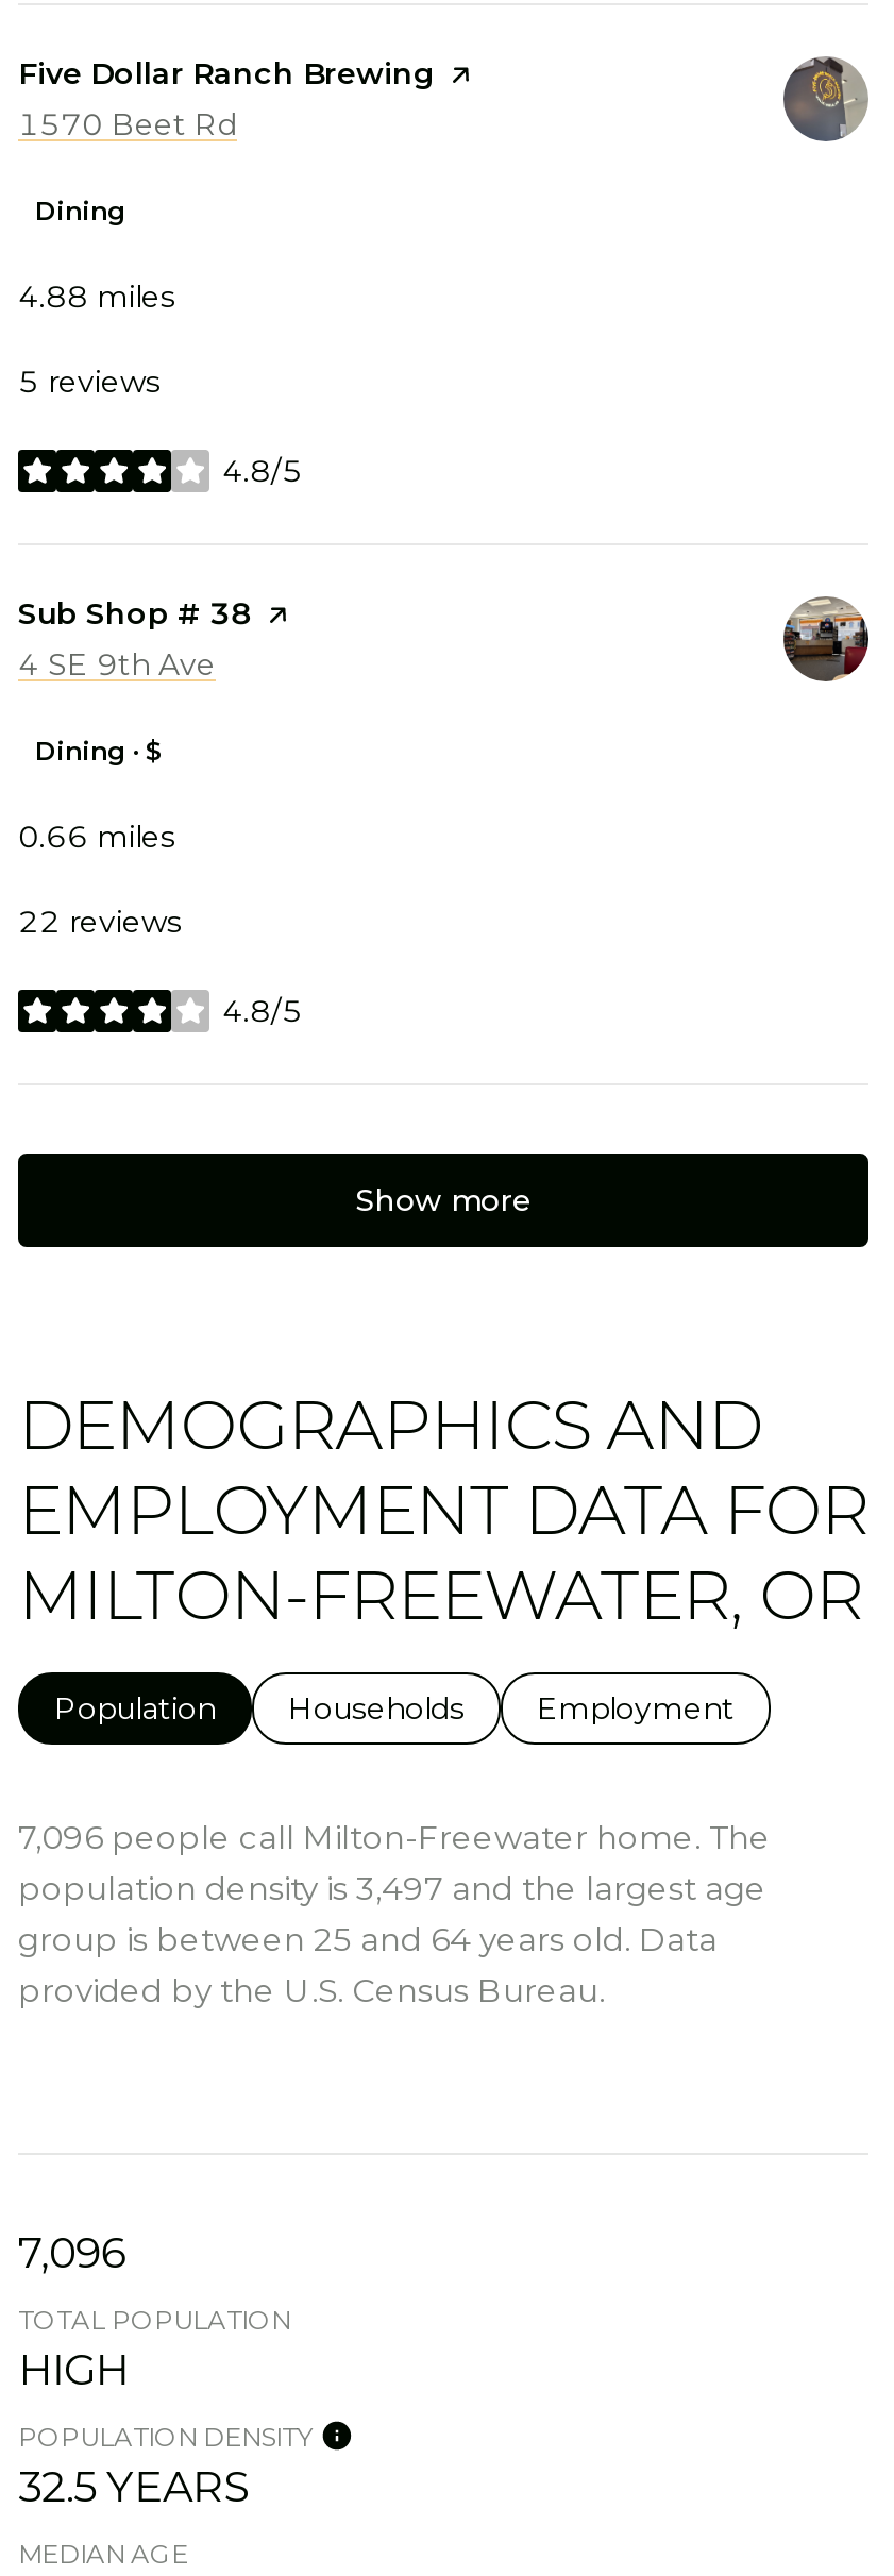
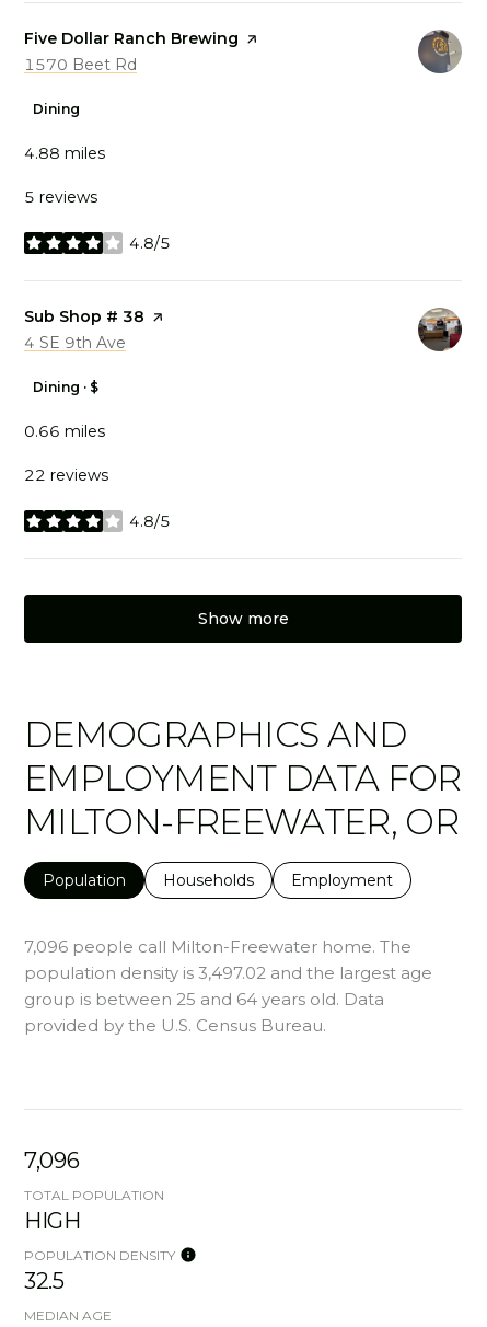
- population density is 3,497 and the largest age
+ population density is 3,497.02 and the largest age

- 32.5 YEARS
+ 32.5
